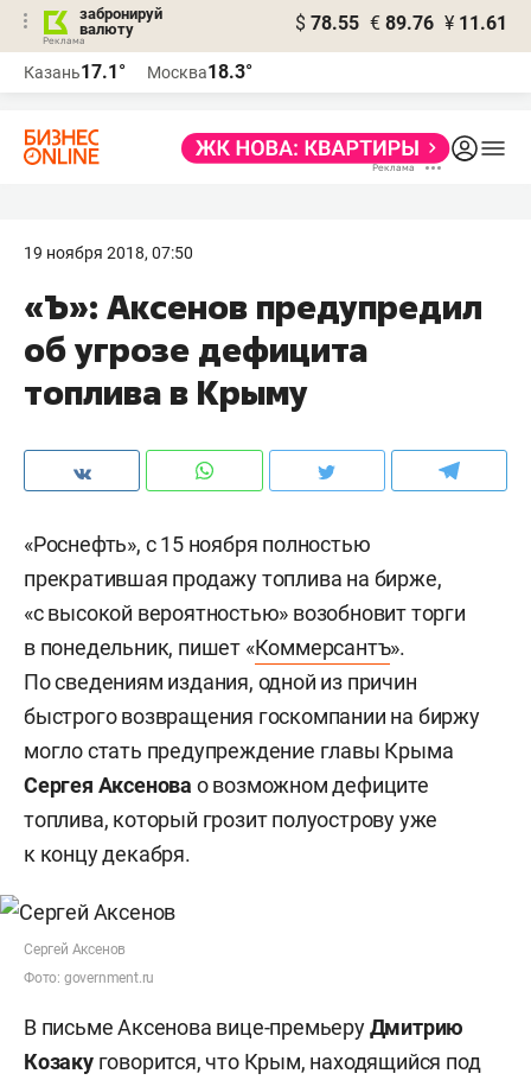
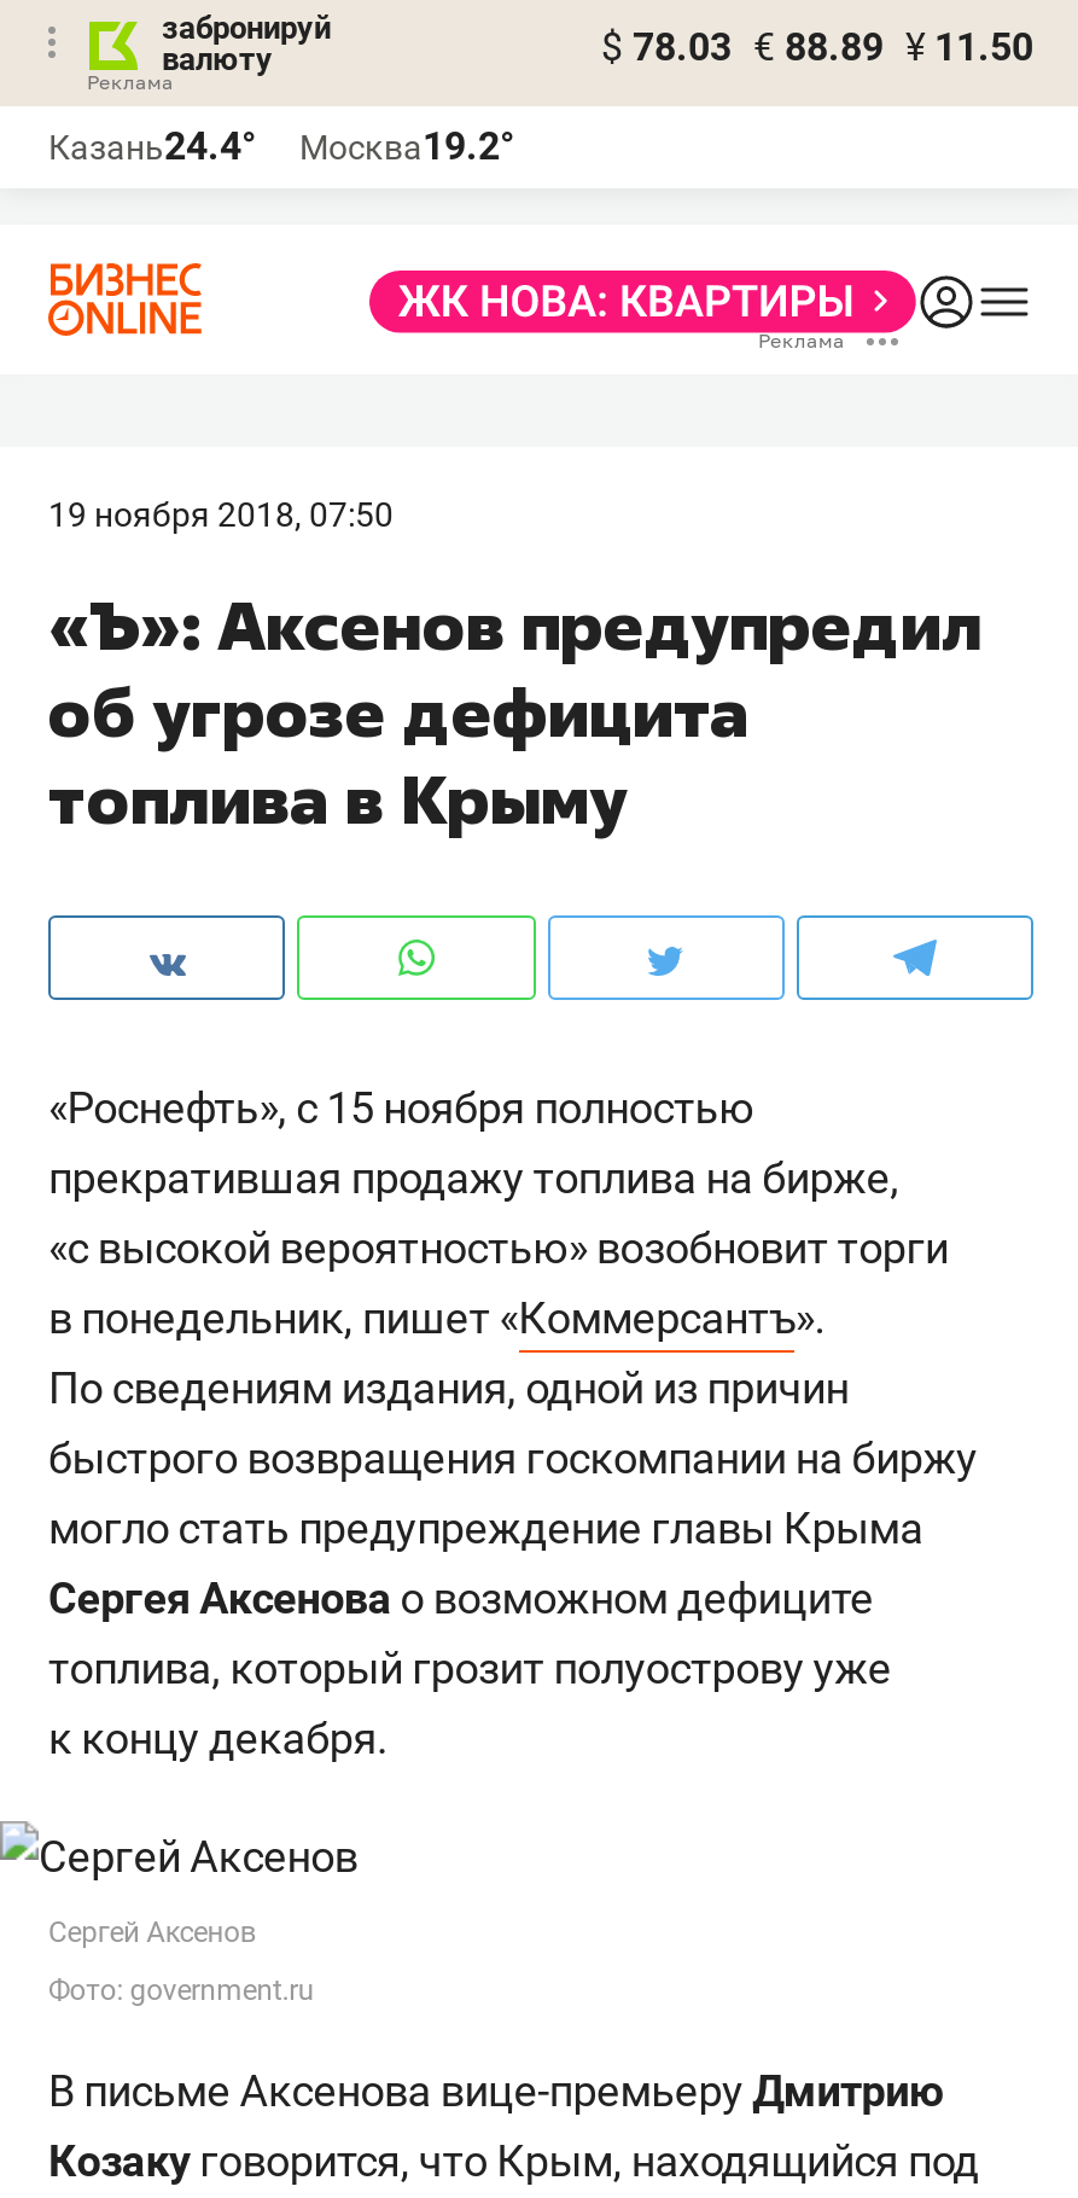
- $ 78.55 € 89.76 ¥ 11.61
+ $ 78.03 € 88.89 ¥ 11.50

- Казань17.1°
+ Казань24.4°

- Москва18.3°
+ Москва19.2°
